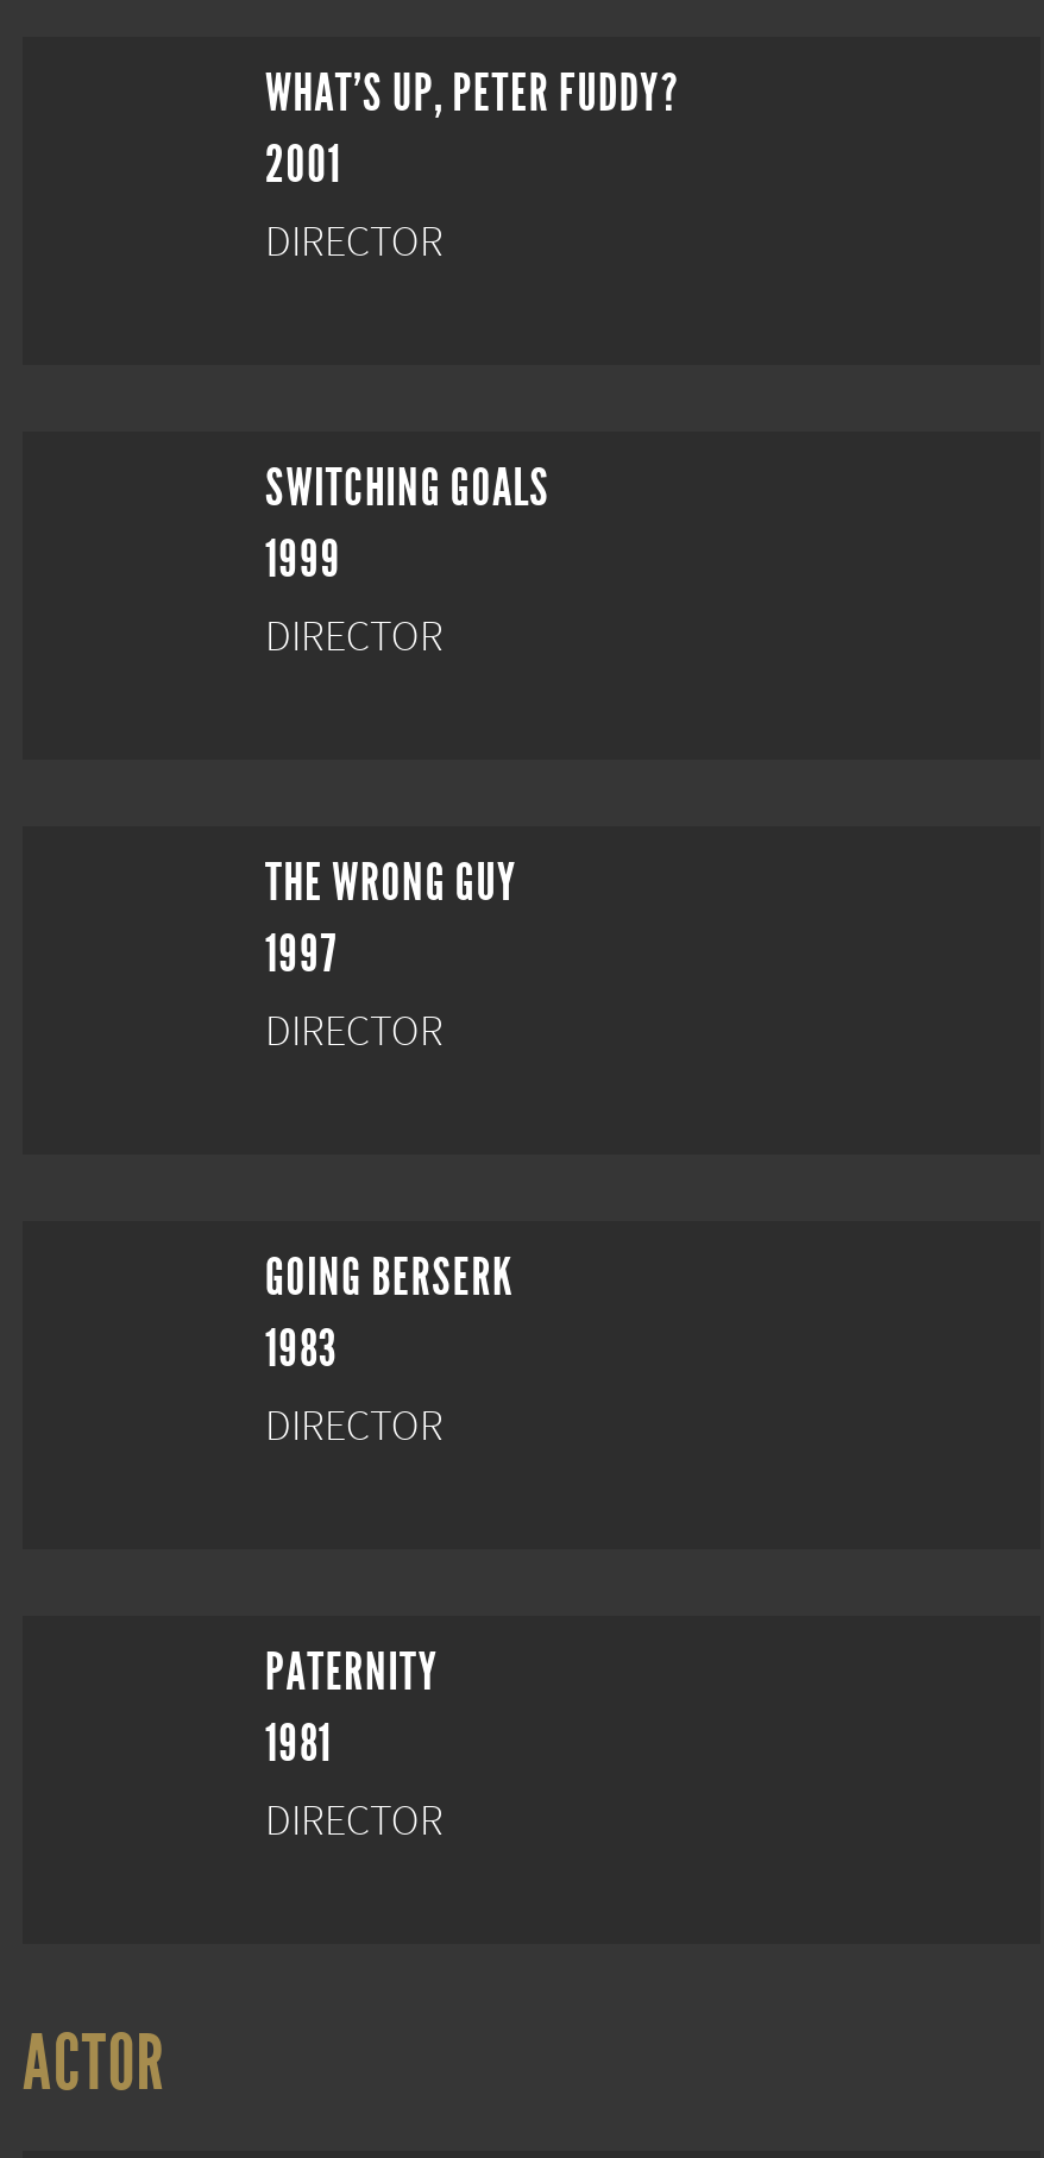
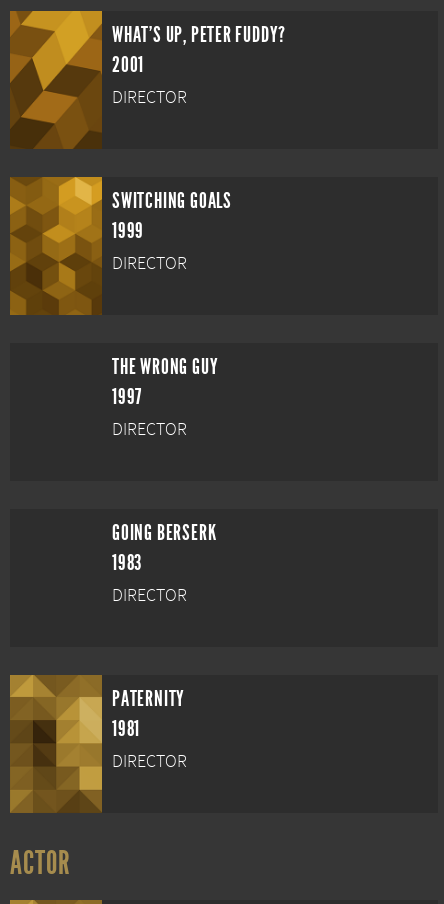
+ [image]

+ [image]

+ [image]
